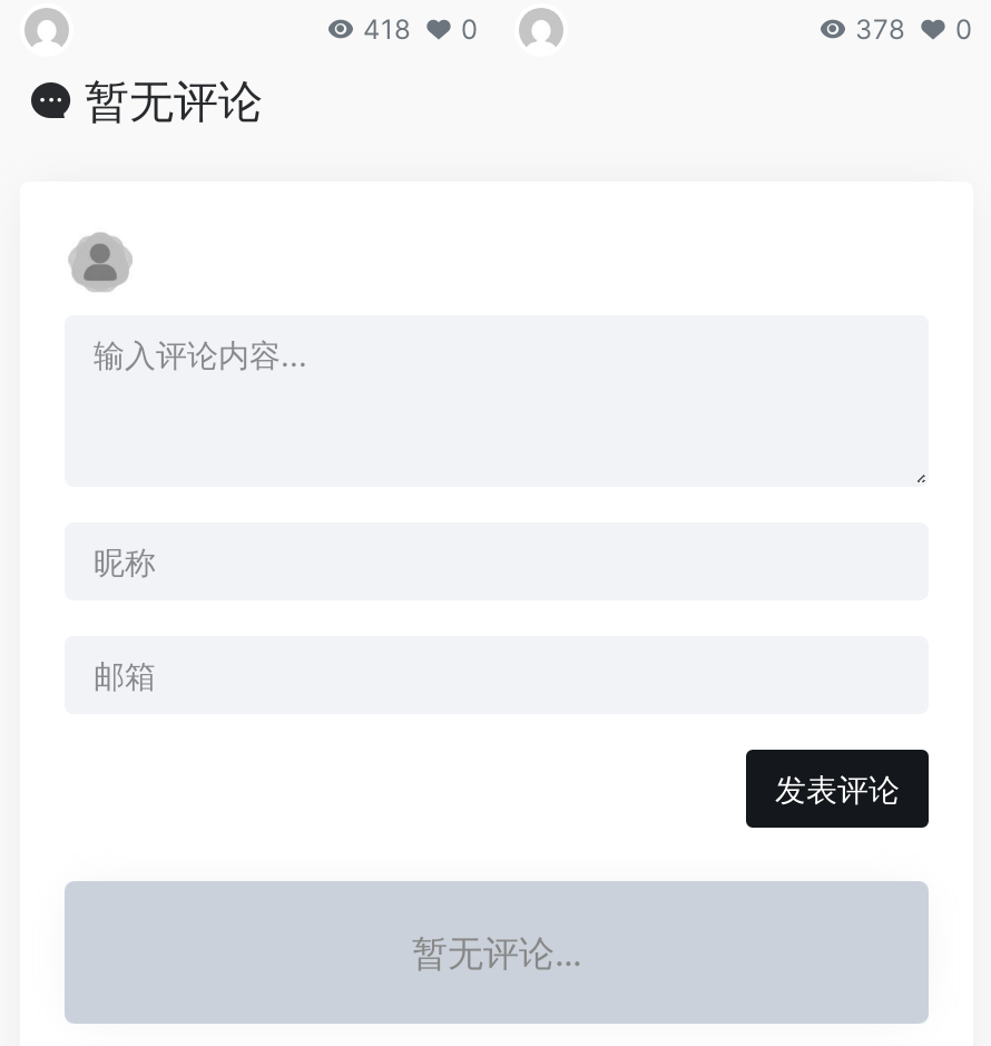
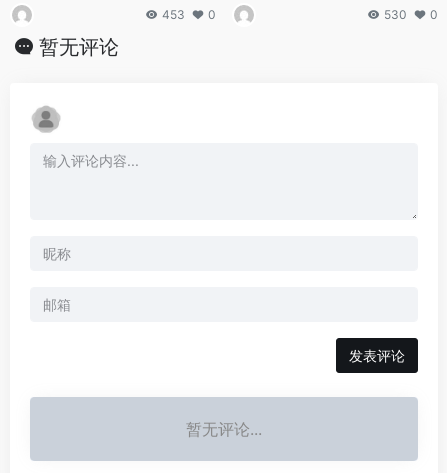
- 418 0
+ 453 0

- 378 0
+ 530 0
